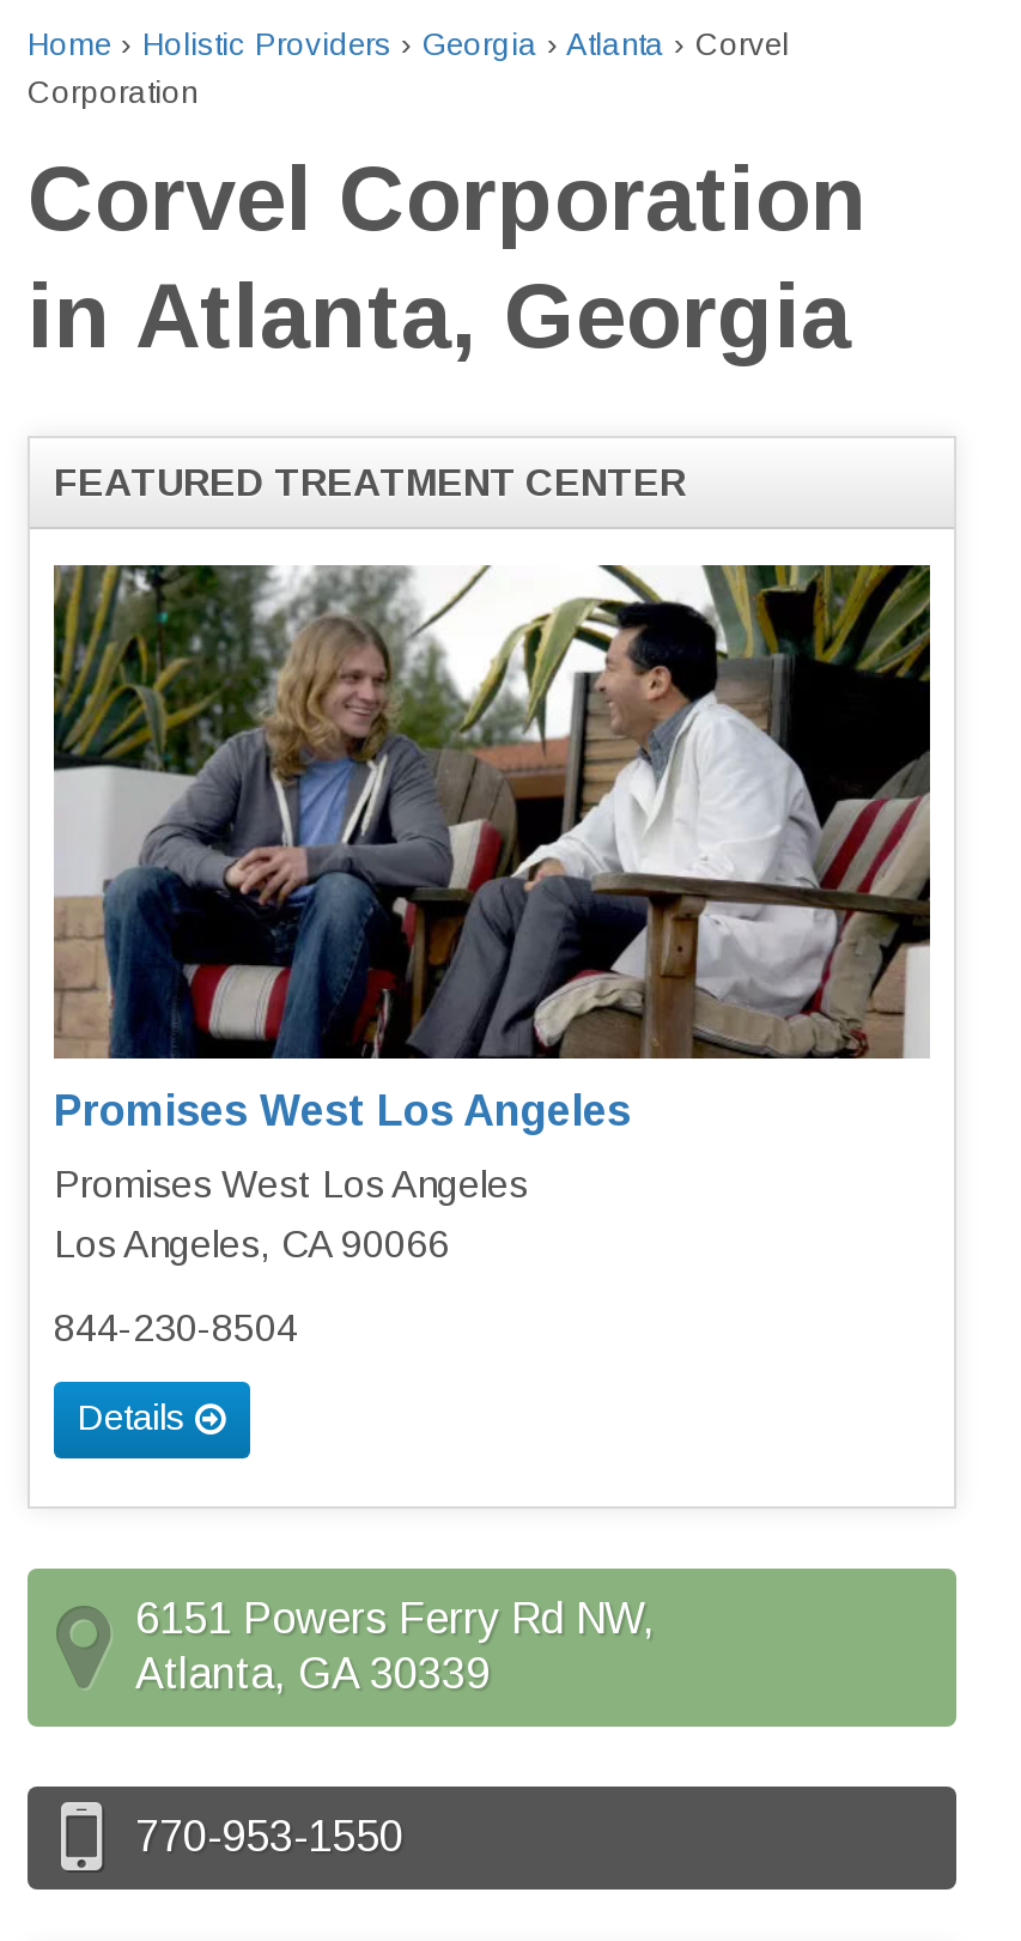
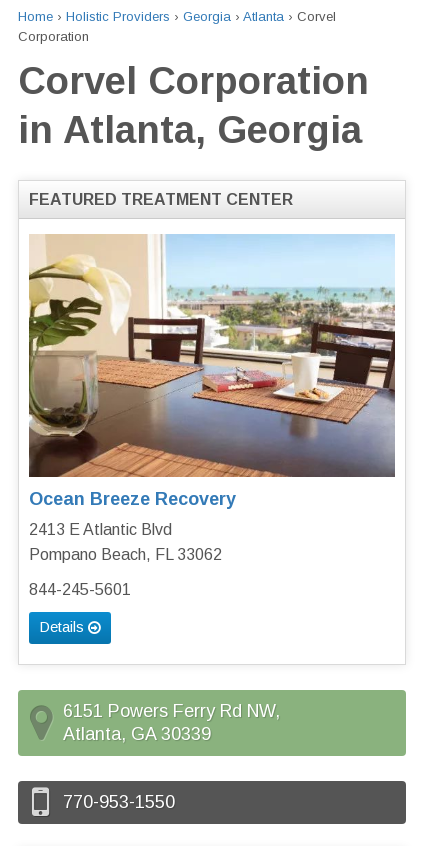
- [image]
- Promises West Los Angeles
+ [image]
+ Ocean Breeze Recovery

- Promises West Los Angeles
+ 2413 E Atlantic Blvd

- Los Angeles, CA 90066
+ Pompano Beach, FL 33062

- 844-230-8504
+ 844-245-5601
